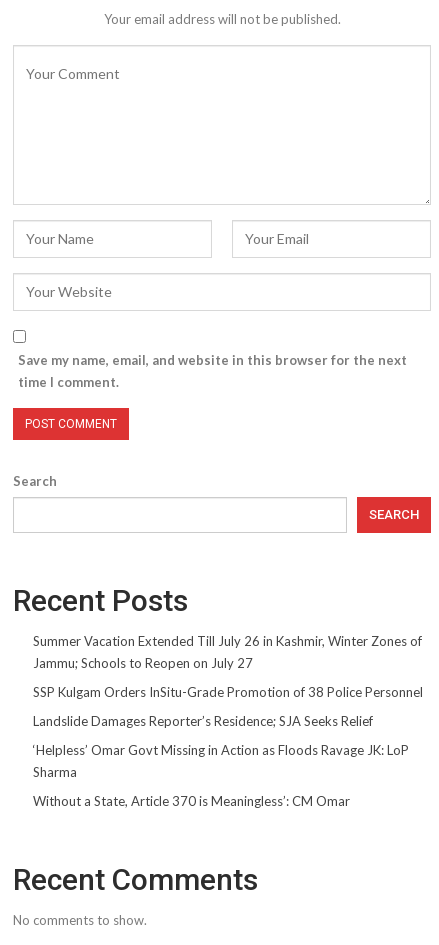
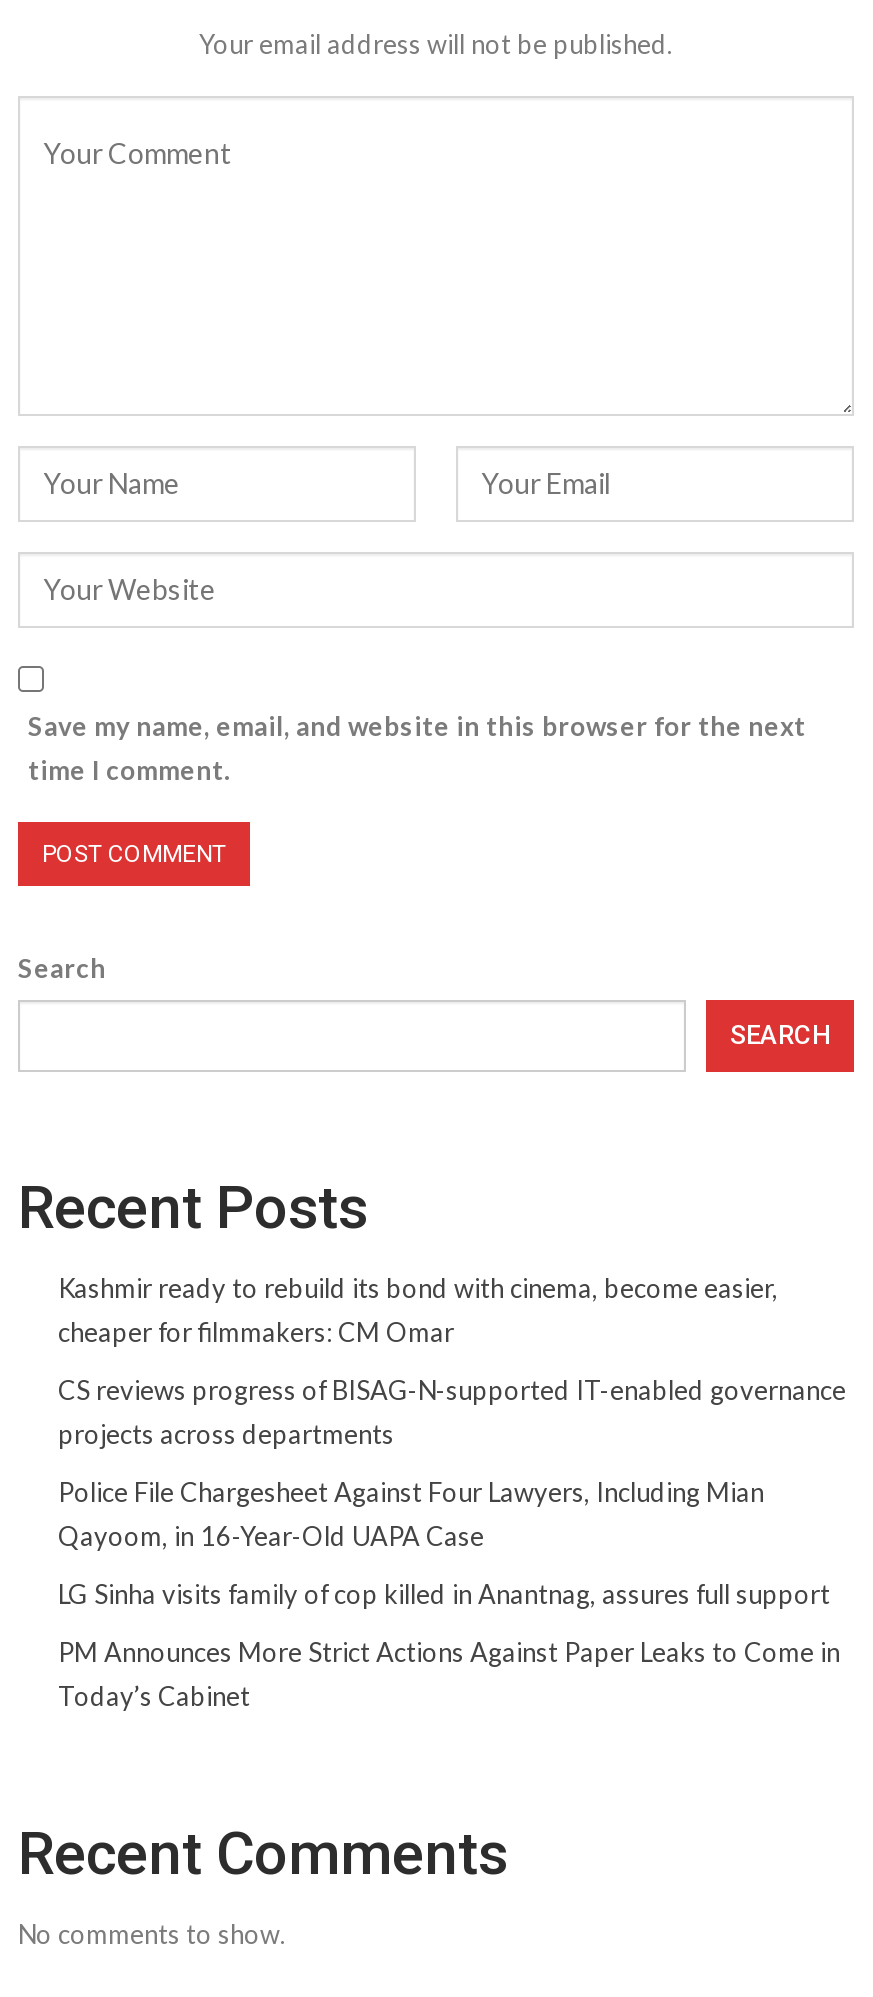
- Summer Vacation Extended Till July 26 in Kashmir, Winter Zones of
- Jammu; Schools to Reopen on July 27
+ Kashmir ready to rebuild its bond with cinema, become easier,
+ cheaper for filmmakers: CM Omar

- SSP Kulgam Orders InSitu-Grade Promotion of 38 Police Personnel
+ CS reviews progress of BISAG-N-supported IT-enabled governance
+ projects across departments

- Landslide Damages Reporter’s Residence; SJA Seeks Relief
+ Police File Chargesheet Against Four Lawyers, Including Mian
+ Qayoom, in 16-Year-Old UAPA Case

- ‘Helpless’ Omar Govt Missing in Action as Floods Ravage JK: LoP
- Sharma
+ LG Sinha visits family of cop killed in Anantnag, assures full support

- Without a State, Article 370 is Meaningless’: CM Omar
+ PM Announces More Strict Actions Against Paper Leaks to Come in
+ Today’s Cabinet
